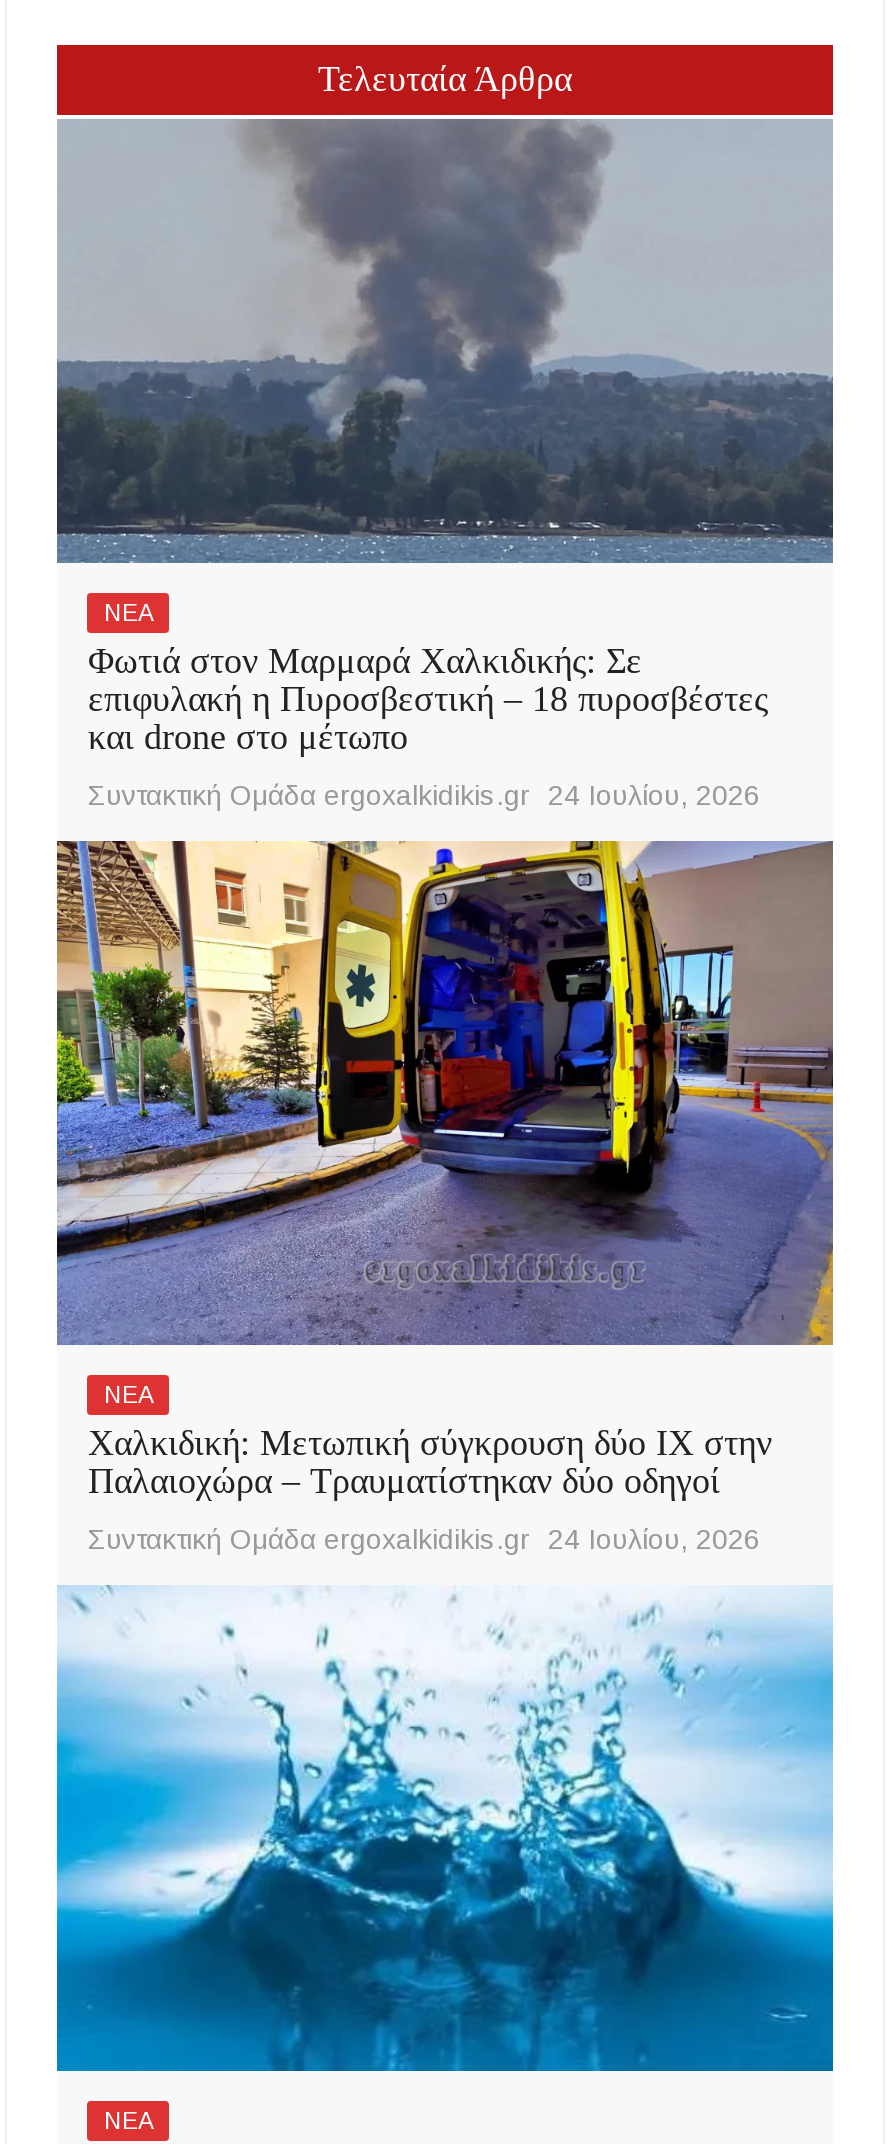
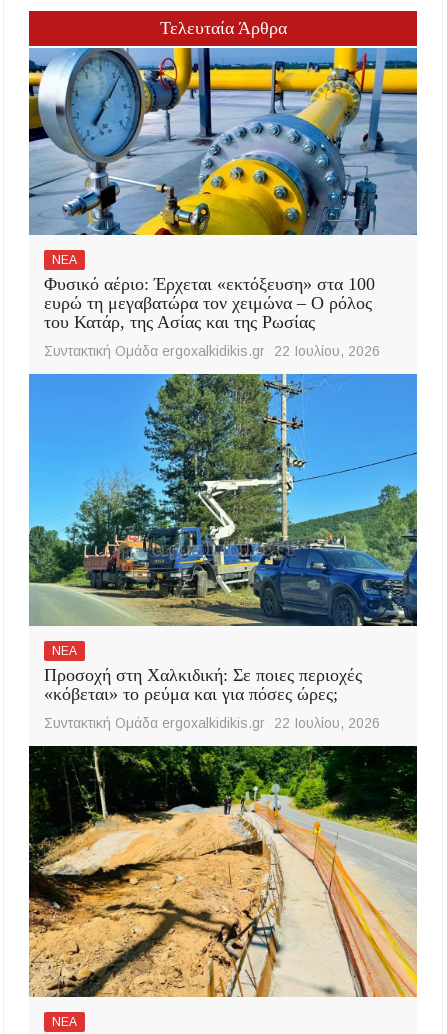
- [image]
+ [image]

- Φωτιά στον Μαρμαρά Χαλκιδικής: Σε
- επιφυλακή η Πυροσβεστική – 18 πυροσβέστες
- και drone στο μέτωπο
+ Φυσικό αέριο: Έρχεται «εκτόξευση» στα 100
+ ευρώ τη μεγαβατώρα τον χειμώνα – Ο ρόλος
+ του Κατάρ, της Ασίας και της Ρωσίας

- Συντακτική Ομάδα ergoxalkidikis.gr 24 Ιουλίου, 2026
+ Συντακτική Ομάδα ergoxalkidikis.gr 22 Ιουλίου, 2026

- [image]
- Χαλκιδική: Μετωπική σύγκρουση δύο ΙΧ στην
- Παλαιοχώρα – Τραυματίστηκαν δύο οδηγοί
+ [image]
+ Προσοχή στη Χαλκιδική: Σε ποιες περιοχές
+ «κόβεται» το ρεύμα και για πόσες ώρες;

- Συντακτική Ομάδα ergoxalkidikis.gr 24 Ιουλίου, 2026
+ Συντακτική Ομάδα ergoxalkidikis.gr 22 Ιουλίου, 2026

- [image]
+ [image]
